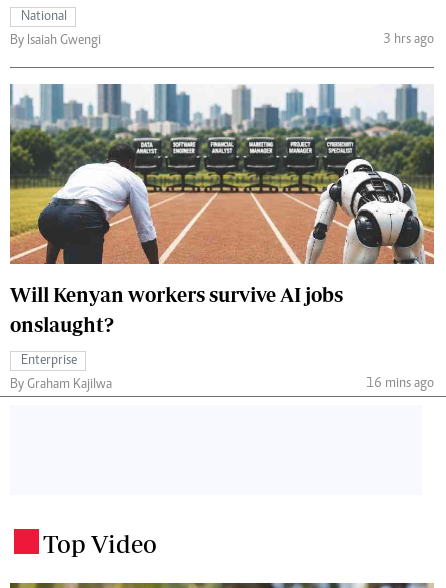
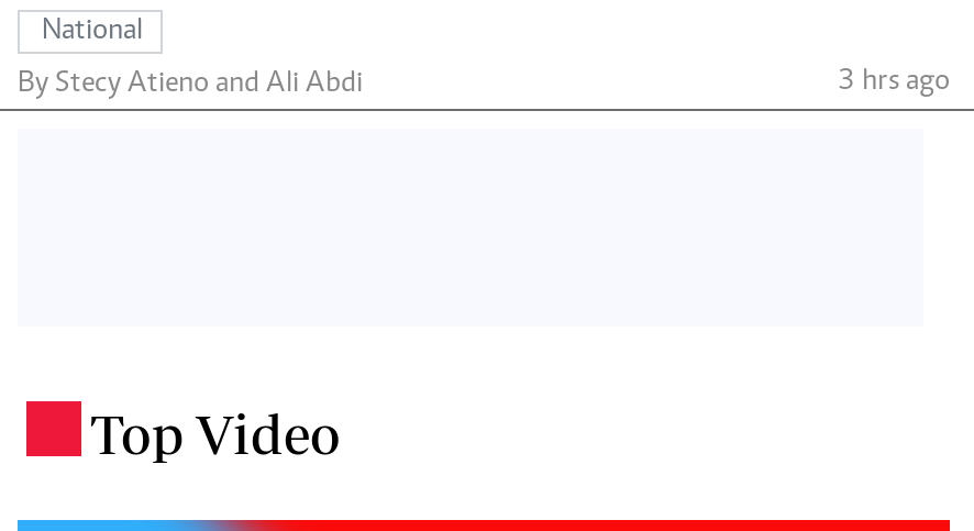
- By Isaiah Gwengi
+ By Stecy Atieno and Ali Abdi

- [image]
- Will Kenyan workers survive AI jobs
- onslaught?
- Enterprise
- By Graham Kajilwa
- 16 mins ago
